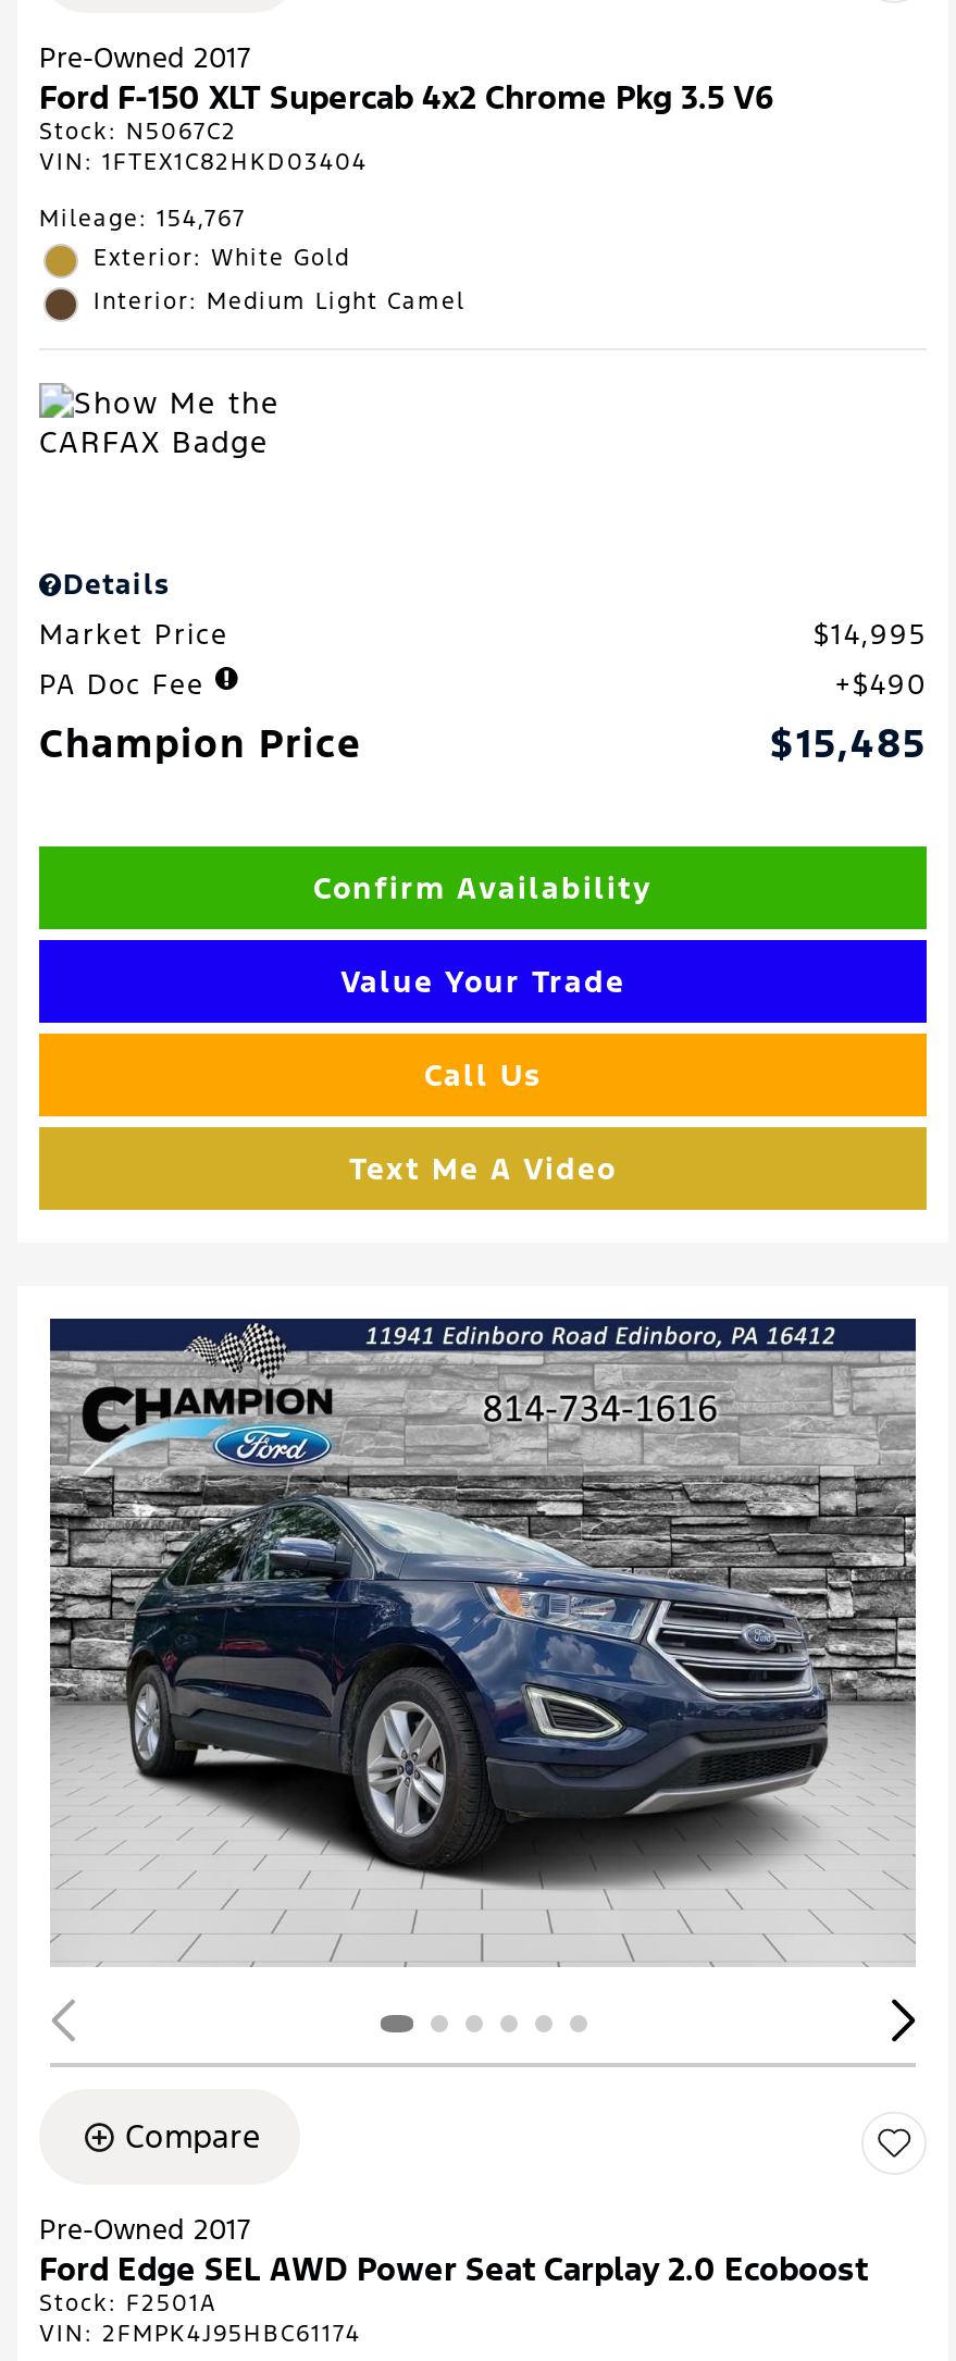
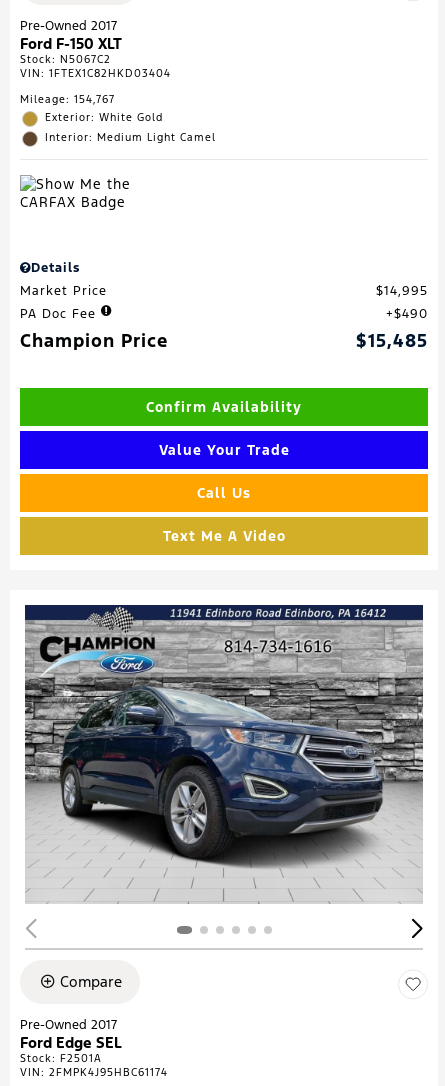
- Ford F-150 XLT Supercab 4x2 Chrome Pkg 3.5 V6
+ Ford F-150 XLT

- Ford Edge SEL AWD Power Seat Carplay 2.0 Ecoboost
+ Ford Edge SEL
